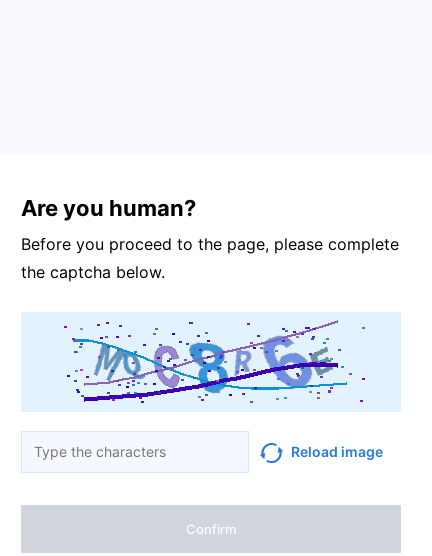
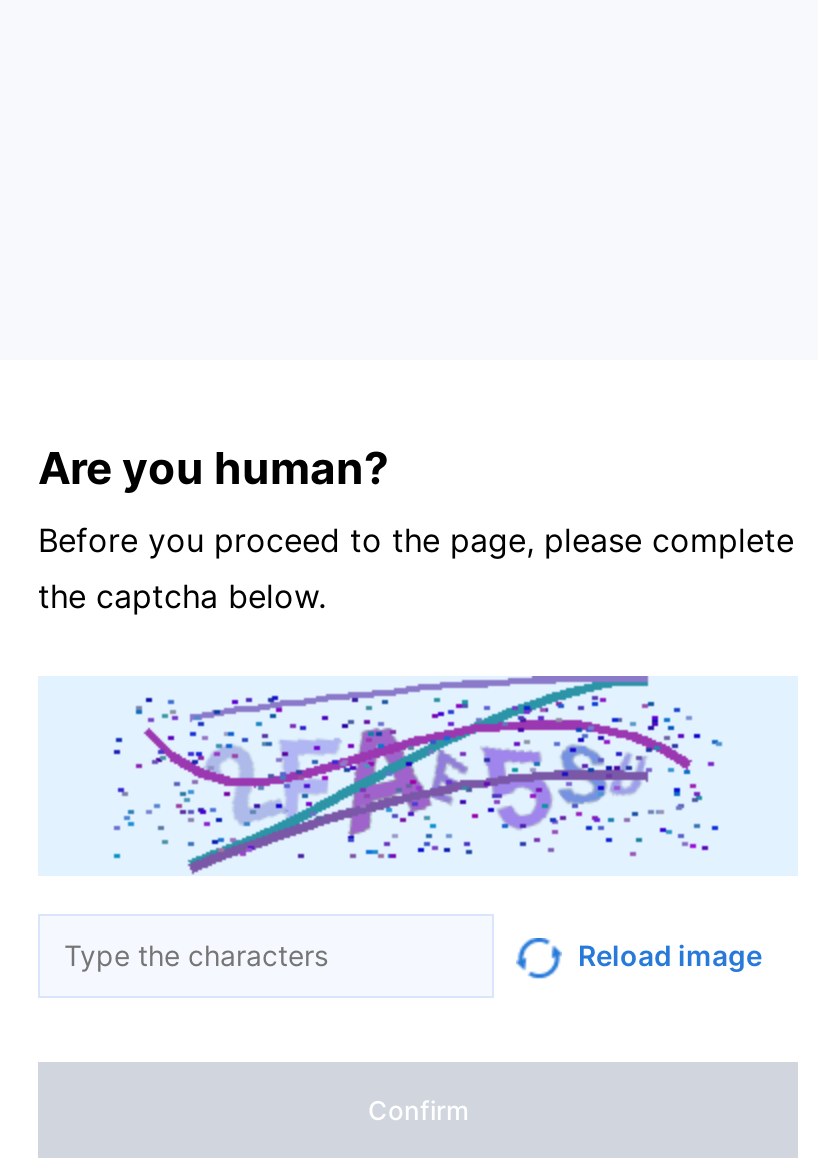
- [image]
+ [image]
